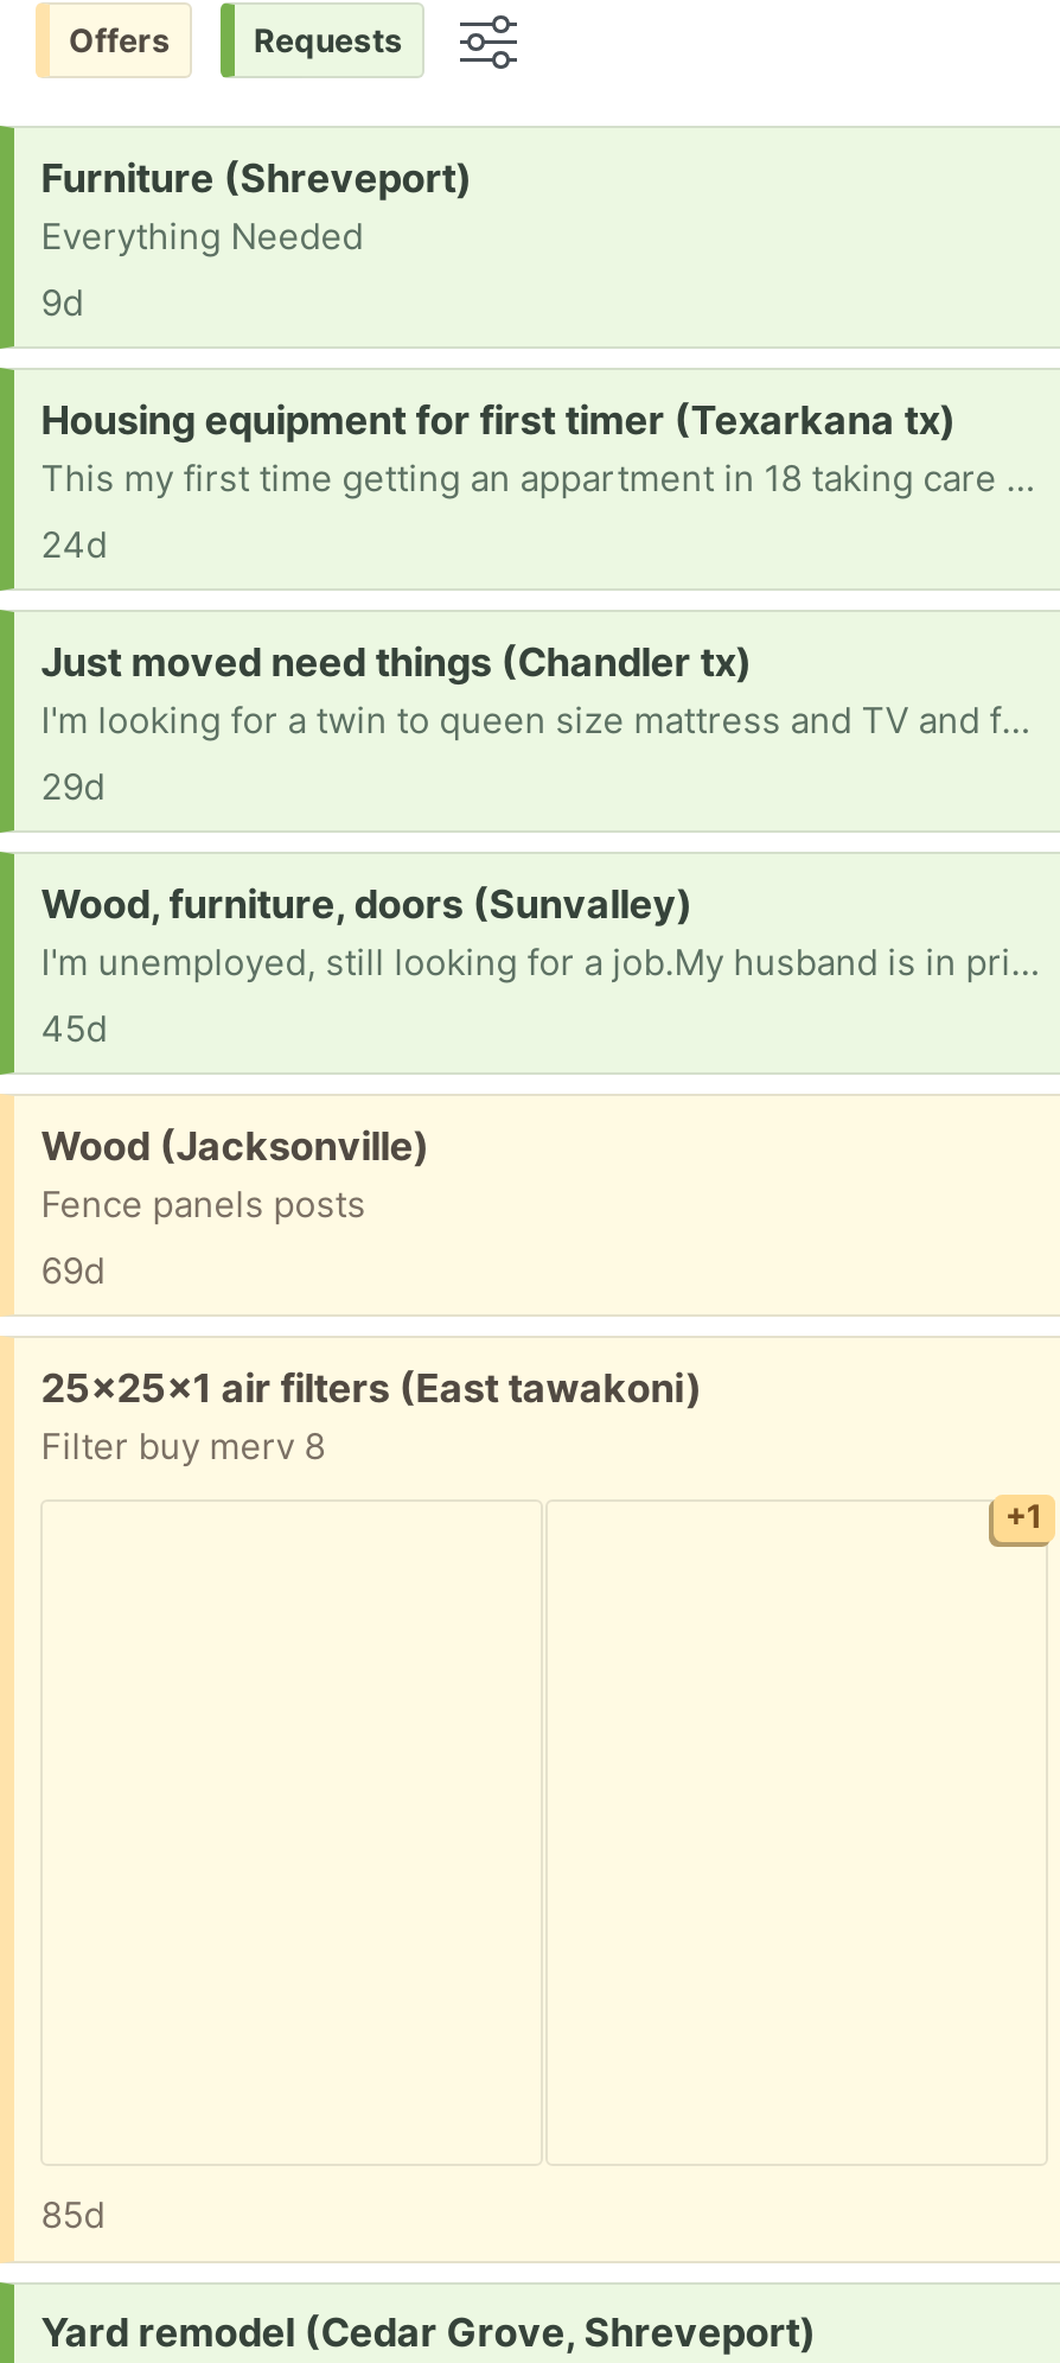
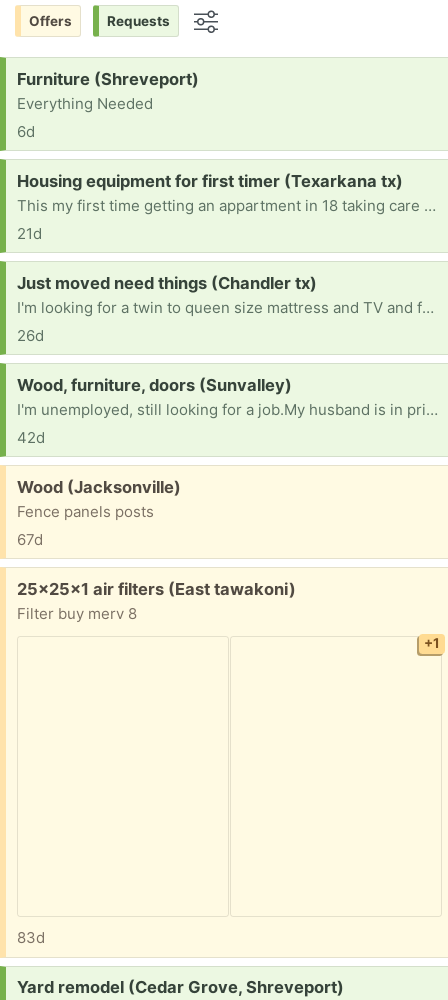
- 9d
+ 6d

- 24d
+ 21d

- 29d
+ 26d

- 45d
+ 42d

- 69d
+ 67d

- 85d
+ 83d
